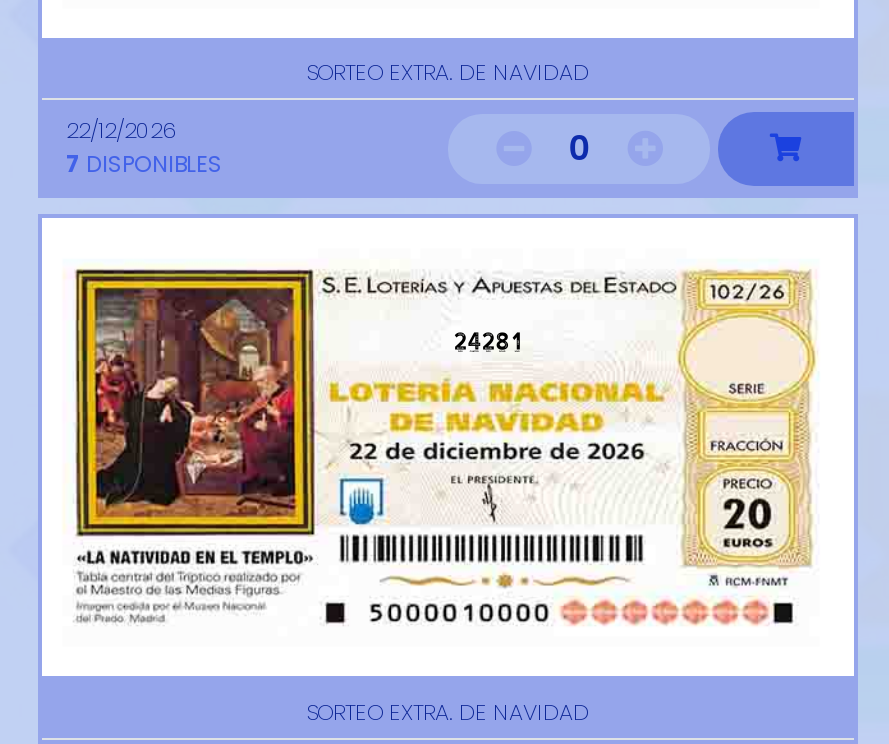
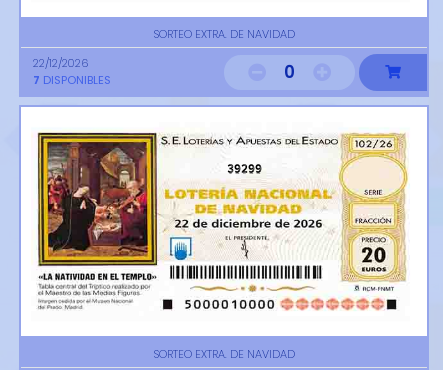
- 24281
+ 39299
